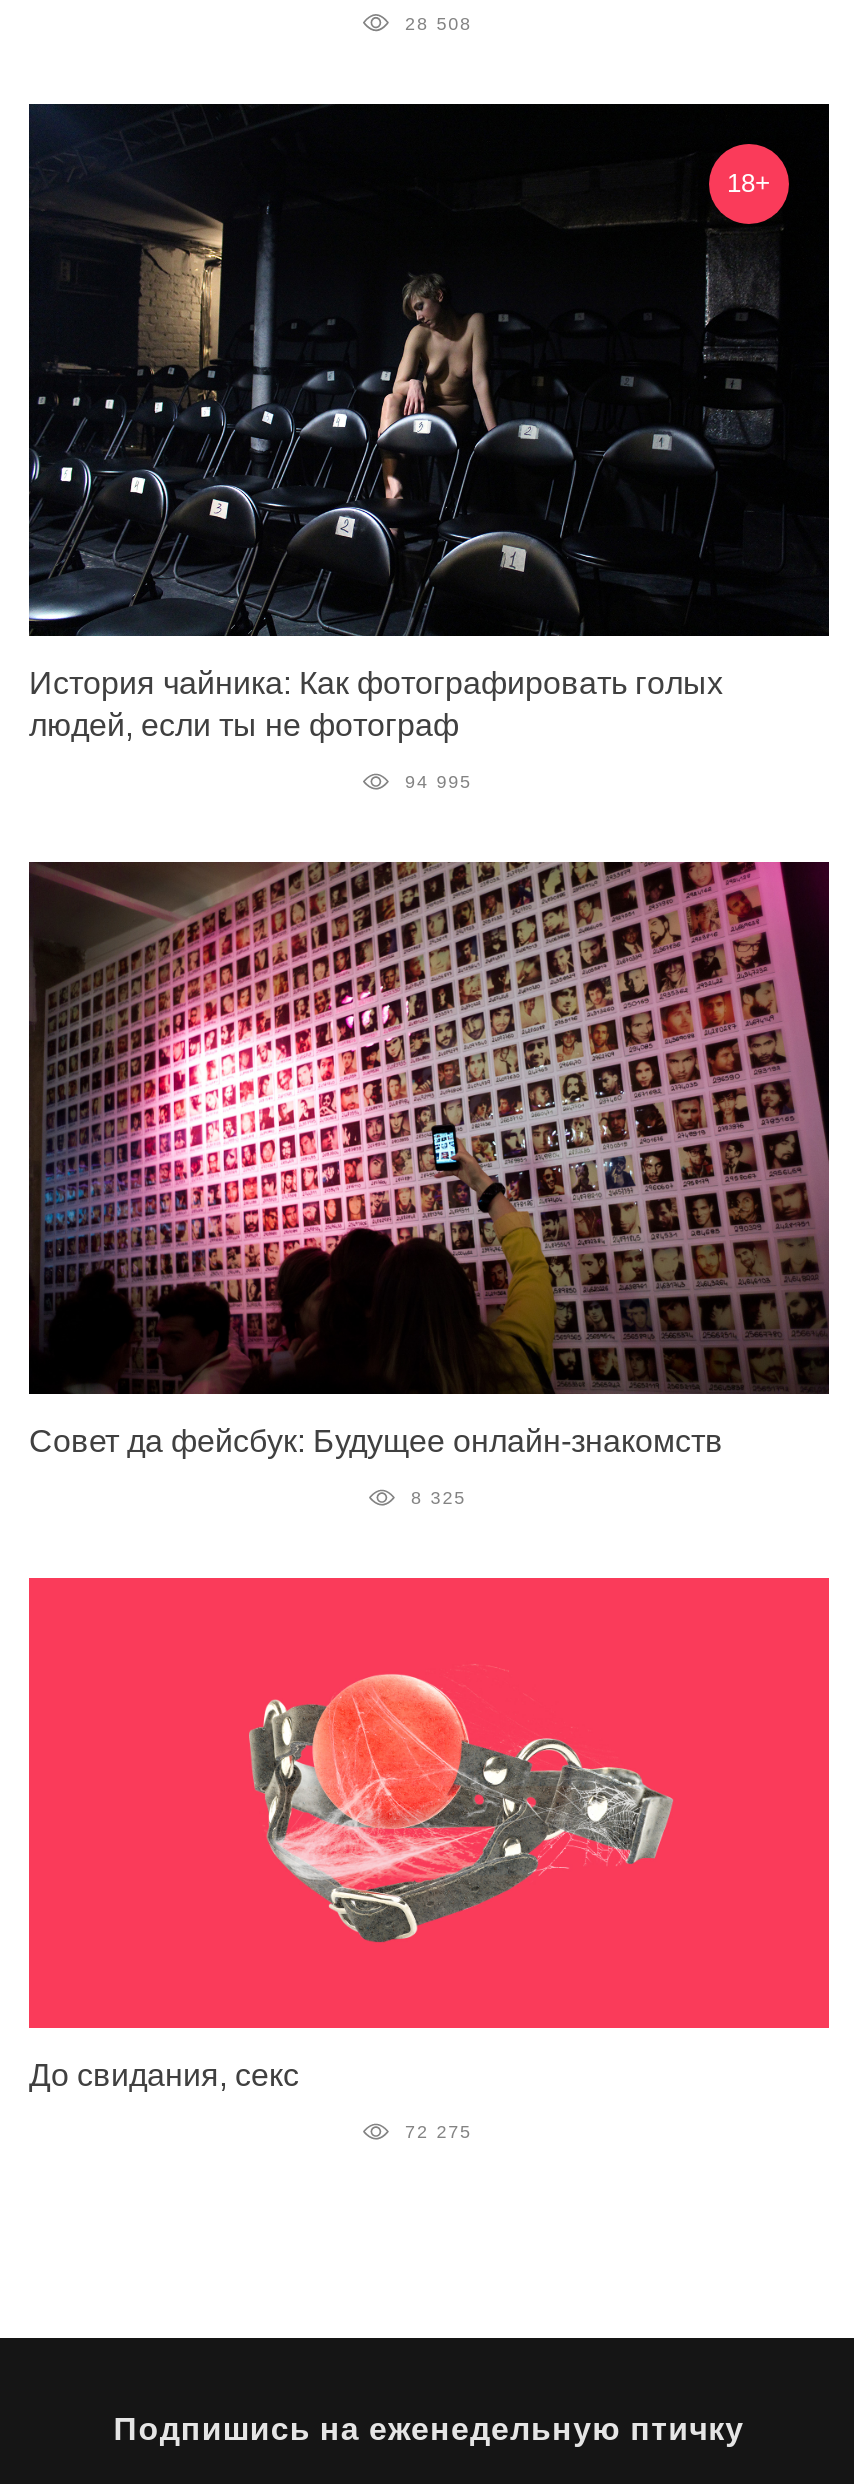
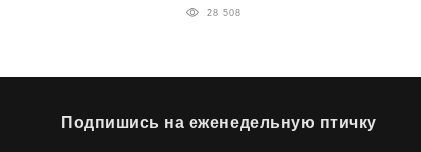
- [image]
- 18+

- История чайника: Как фотографировать голых
- людей, если ты не фотограф
- 94 995

- [image]
- Совет да фейсбук: Будущее онлайн-знакомств
- 8 325

- [image]
- До свидания, секс
- 72 275
